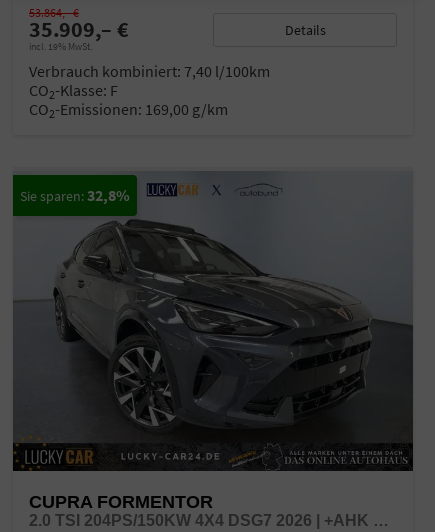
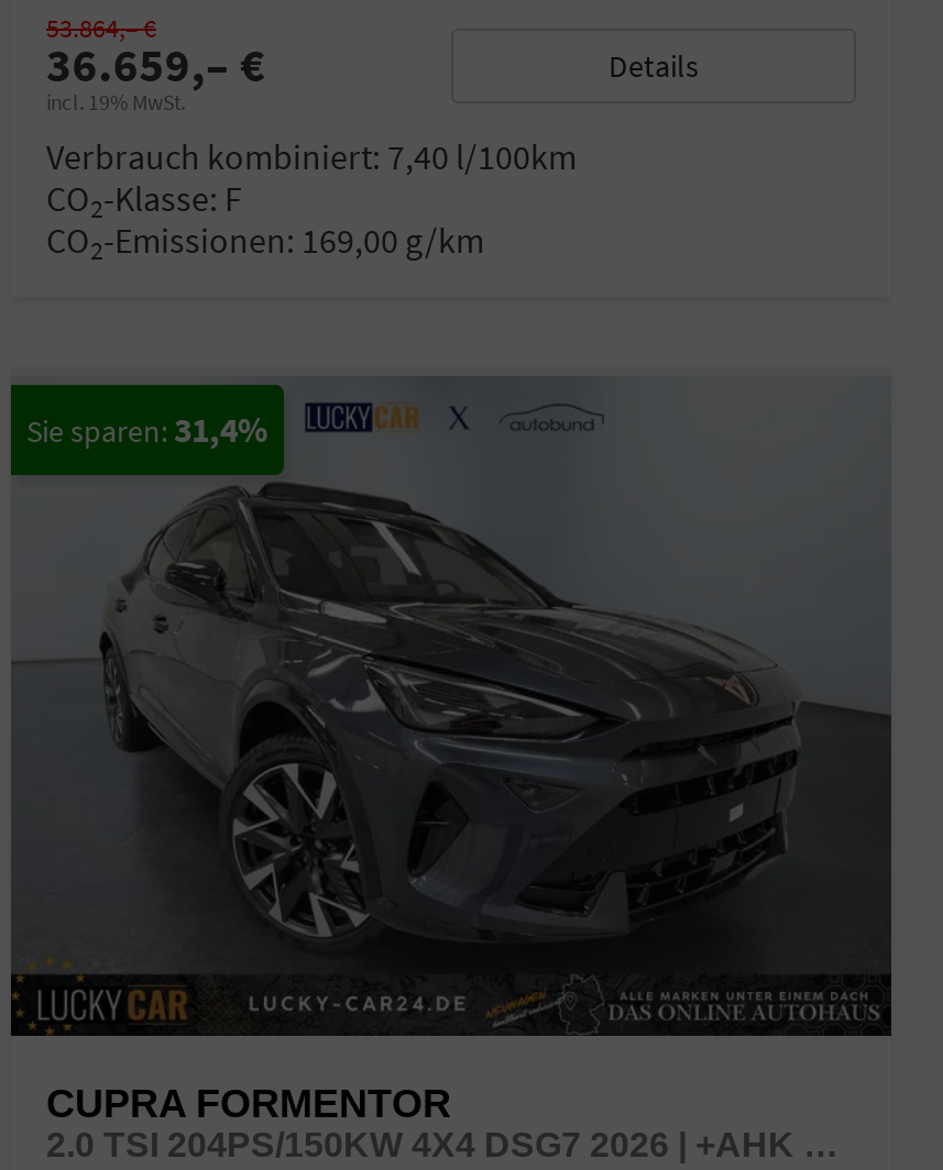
- 35.909,– €
+ 36.659,– €

- 32,8%
+ 31,4%
